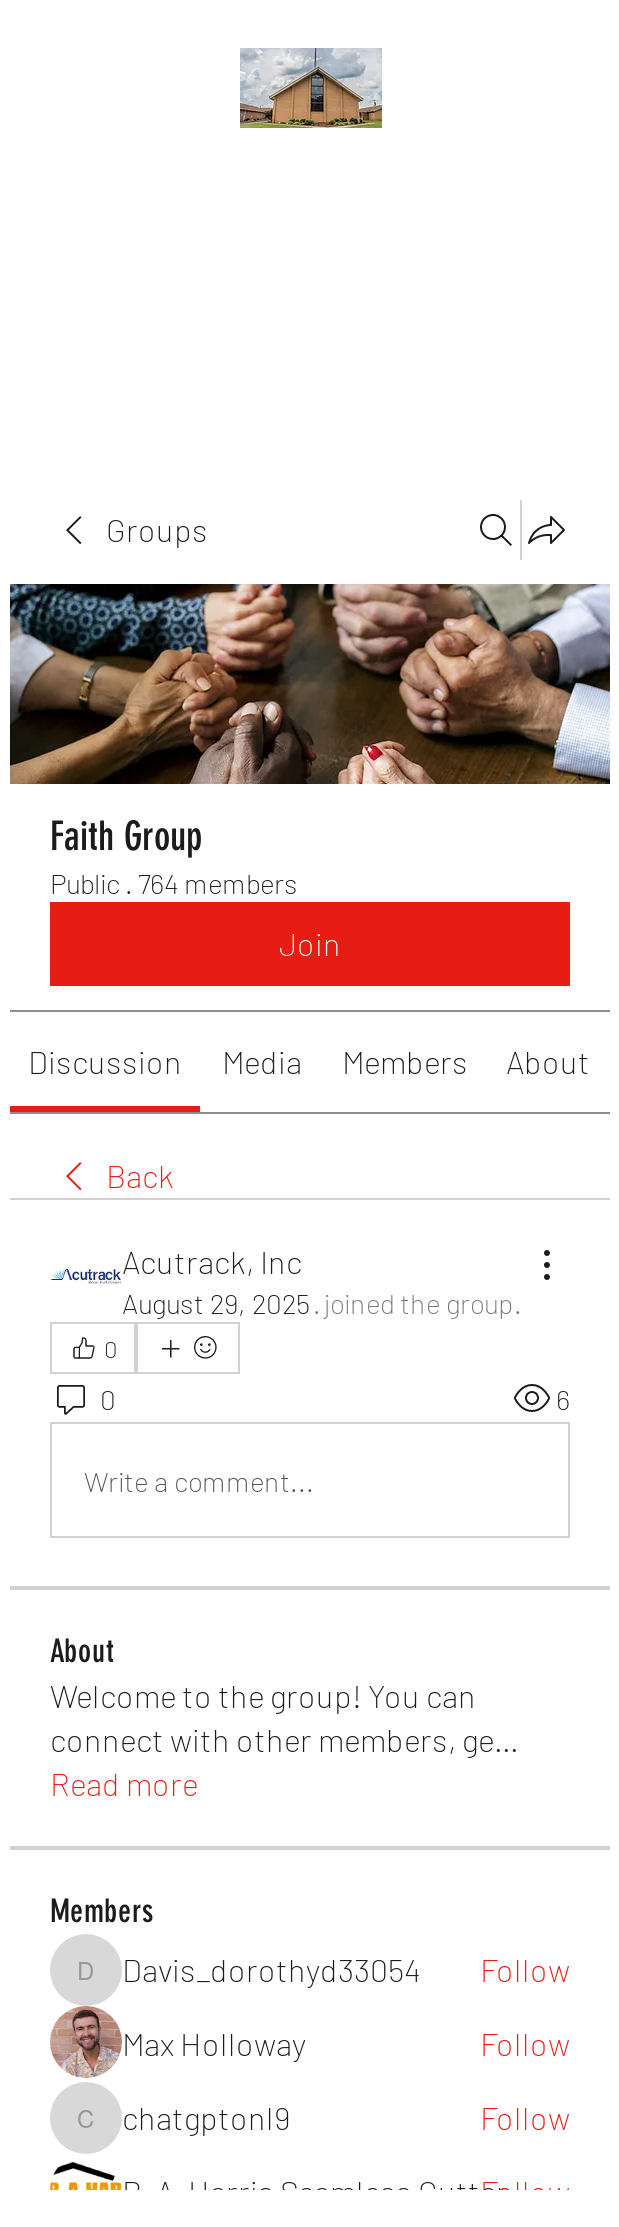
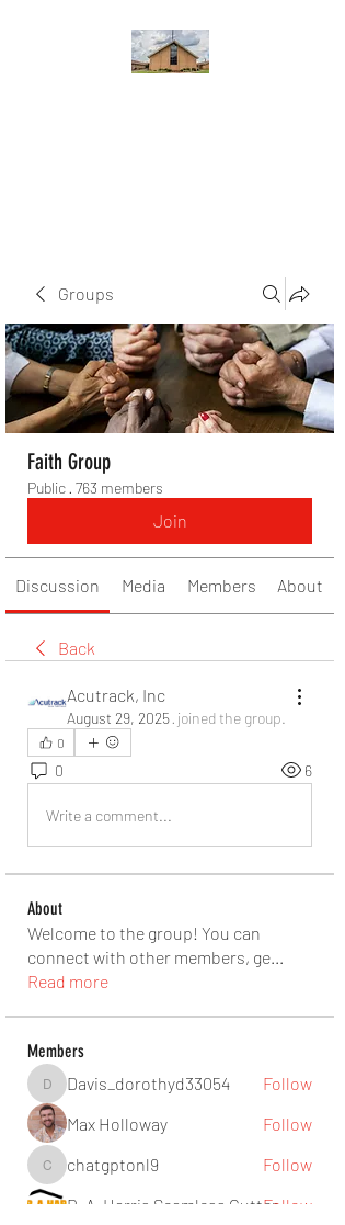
- Public 764 members
+ Public 763 members
